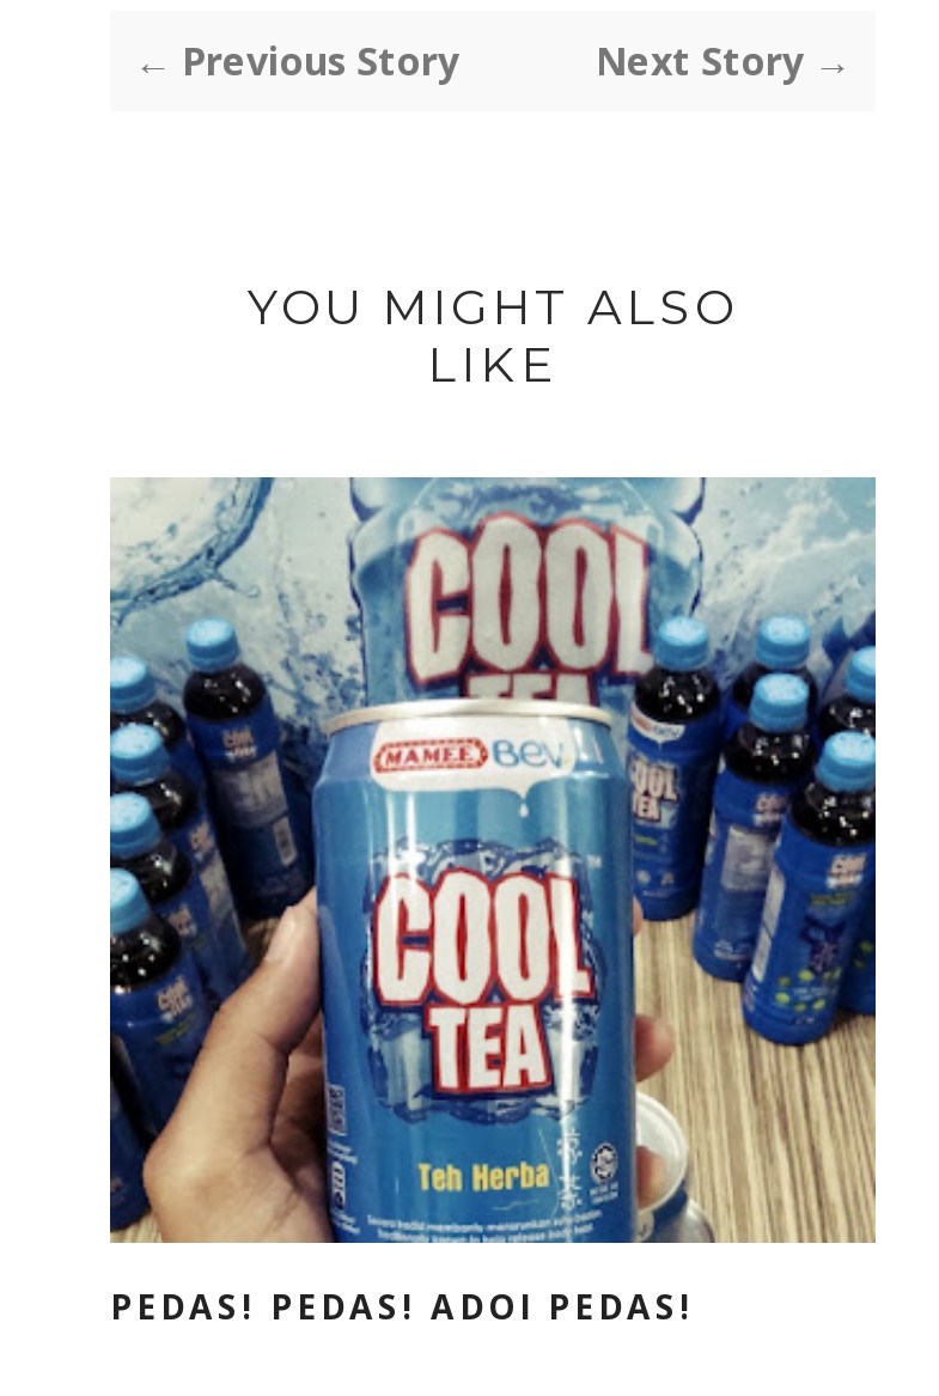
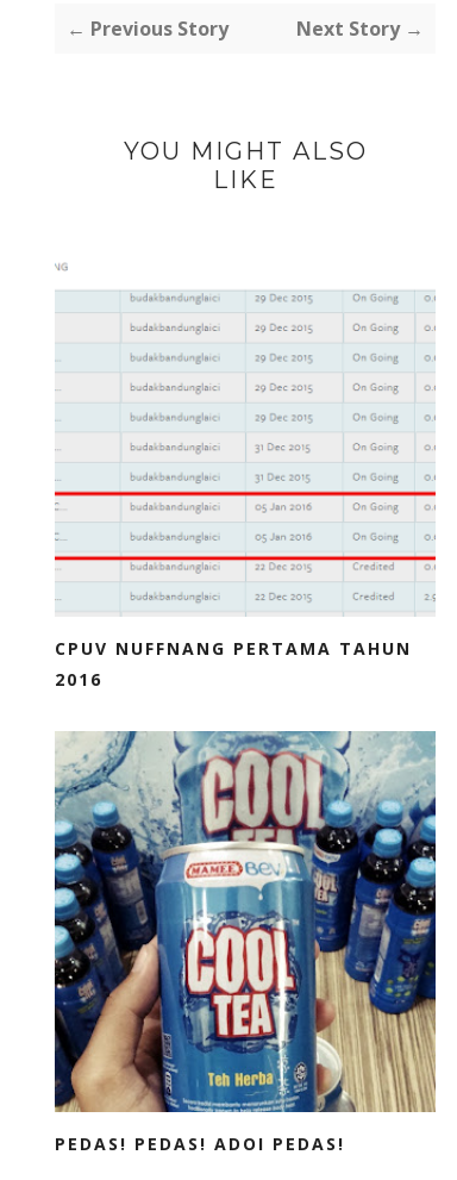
+ [image]
+ CPUV NUFFNANG PERTAMA TAHUN
+ 2016
